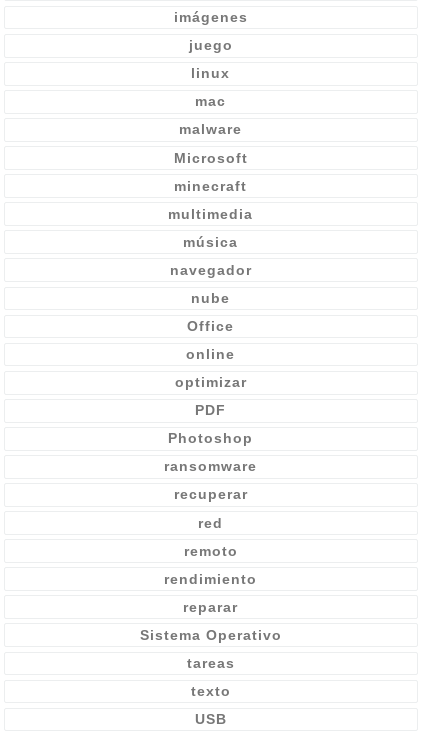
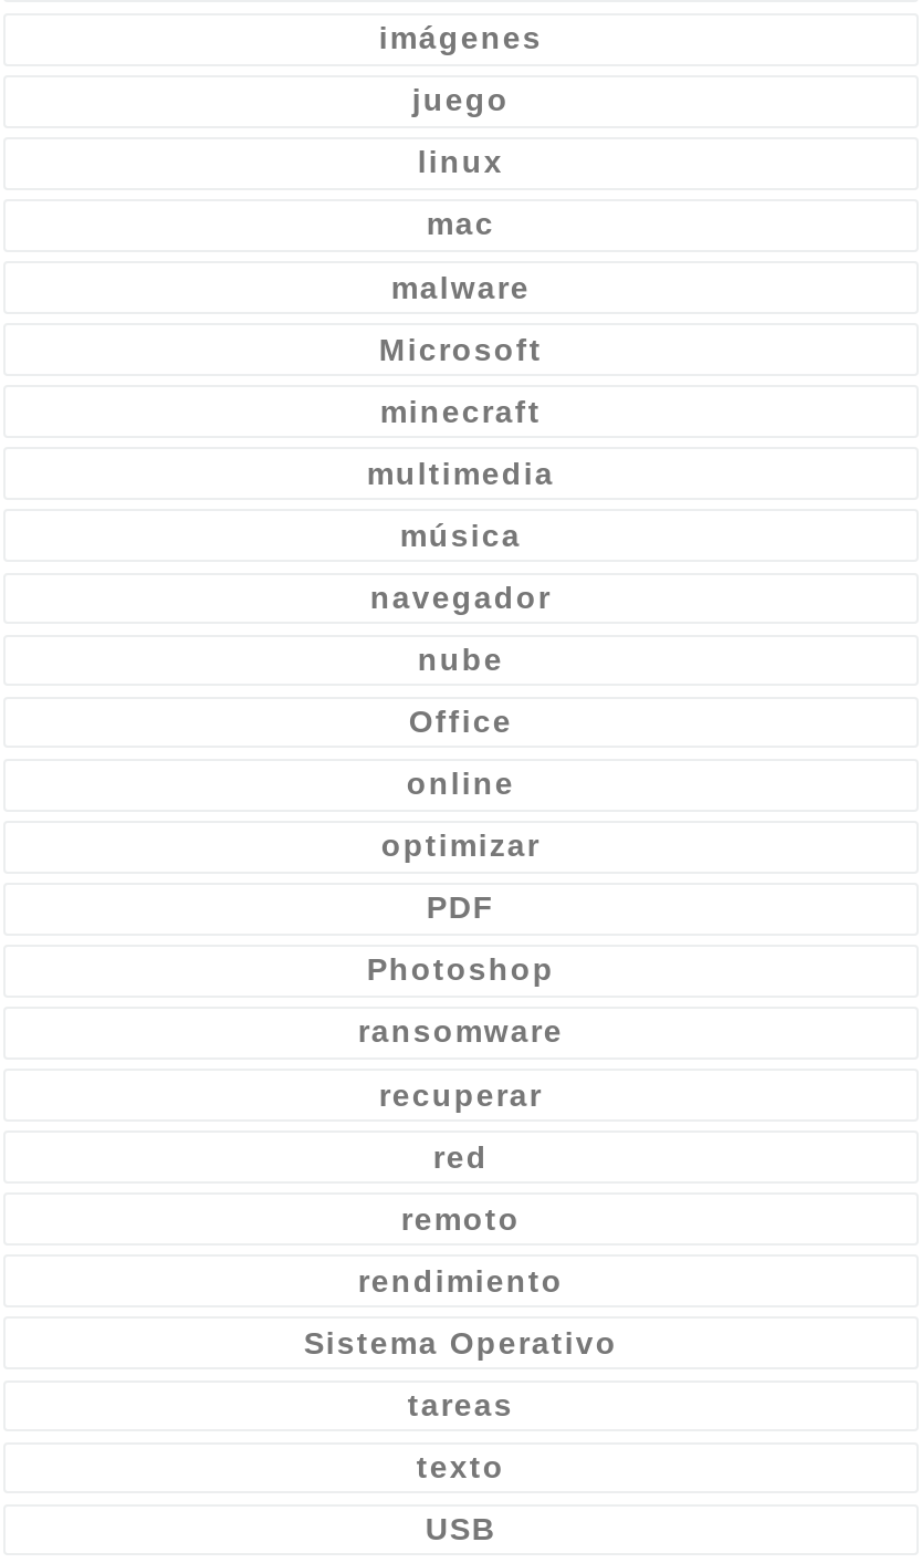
- reparar
